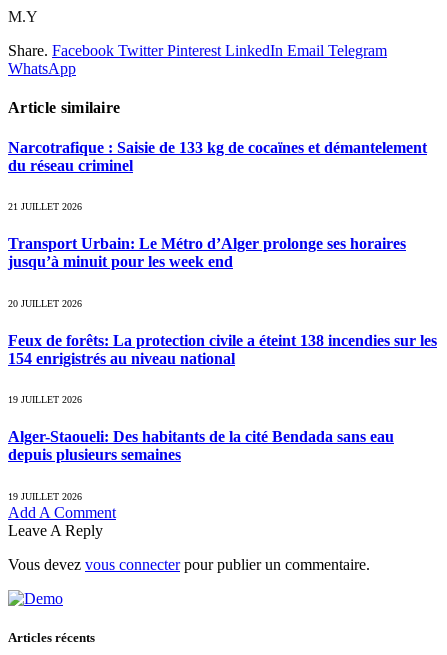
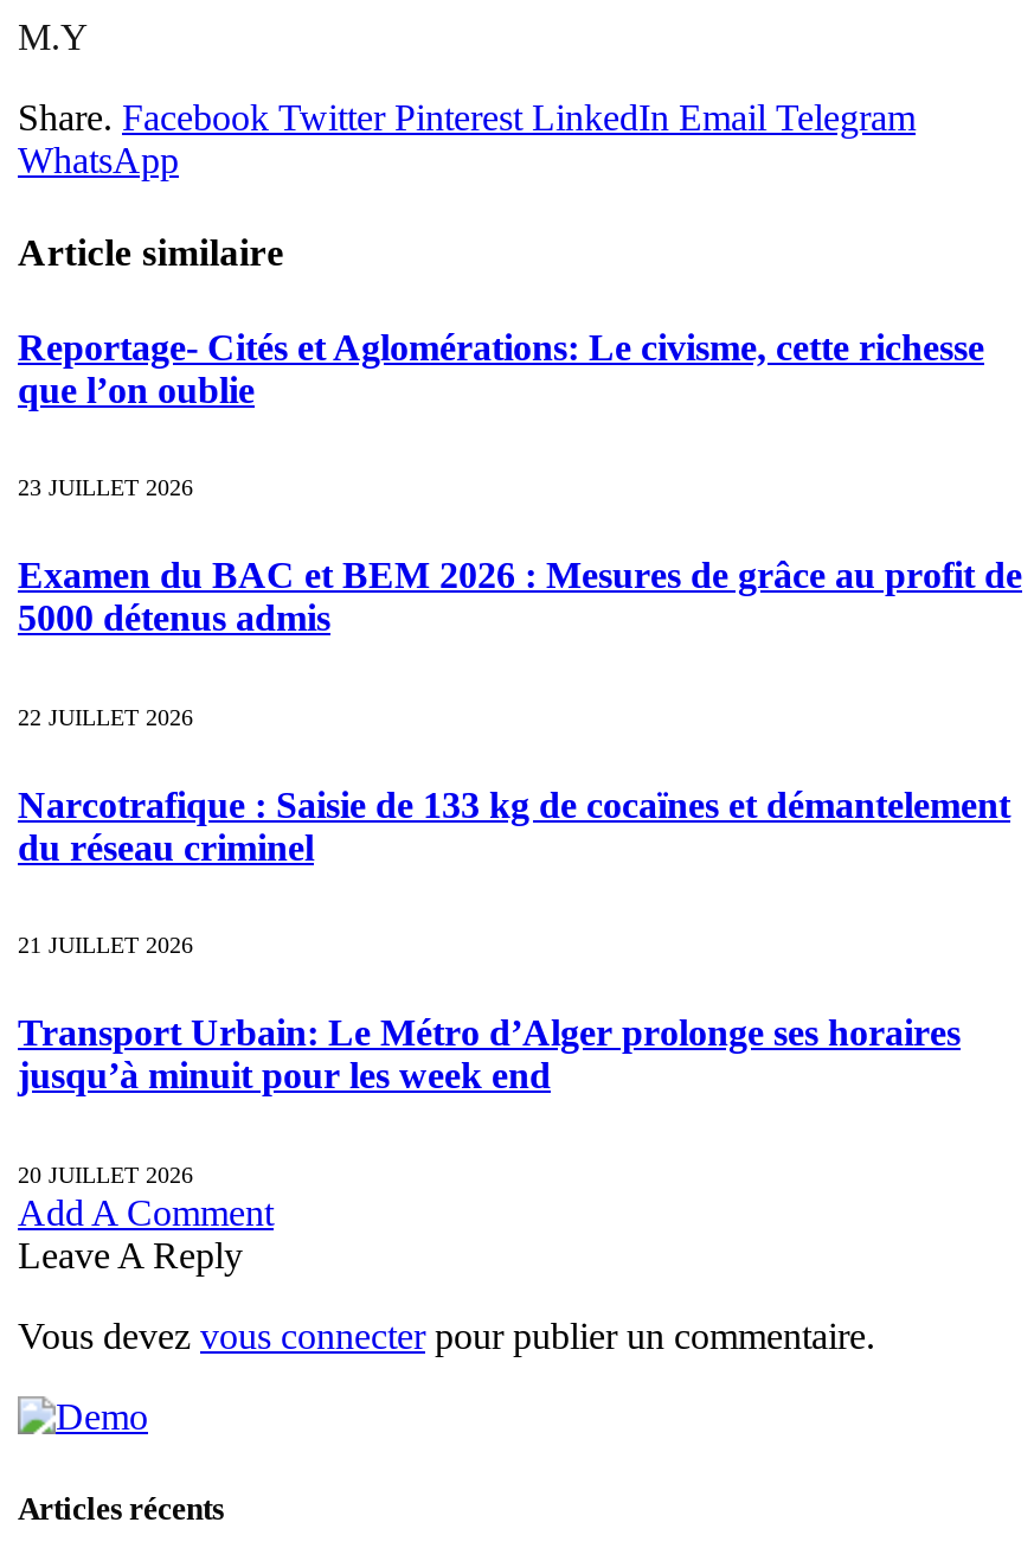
+ Reportage- Cités et Aglomérations: Le civisme, cette richesse
+ que l’on oublie
+ 23 JUILLET 2026
+ Examen du BAC et BEM 2026 : Mesures de grâce au profit de
+ 5000 détenus admis
+ 22 JUILLET 2026

moved down: Narcotrafique : Saisie de 133 kg de cocaïnes et démantelement | du réseau criminel | 21 JUILLET 2026 | Transport Urbain: Le Métro d’Alger prolonge ses horaires | jusqu’à minuit pour les week end | 20 JUILLET 2026

- Feux de forêts: La protection civile a éteint 138 incendies sur les
- 154 enrigistrés au niveau national
- 19 JUILLET 2026
- Alger-Staoueli: Des habitants de la cité Bendada sans eau
- depuis plusieurs semaines
- 19 JUILLET 2026
